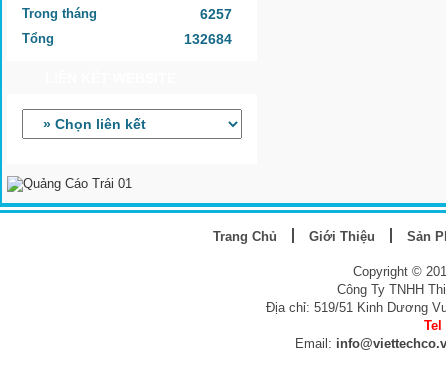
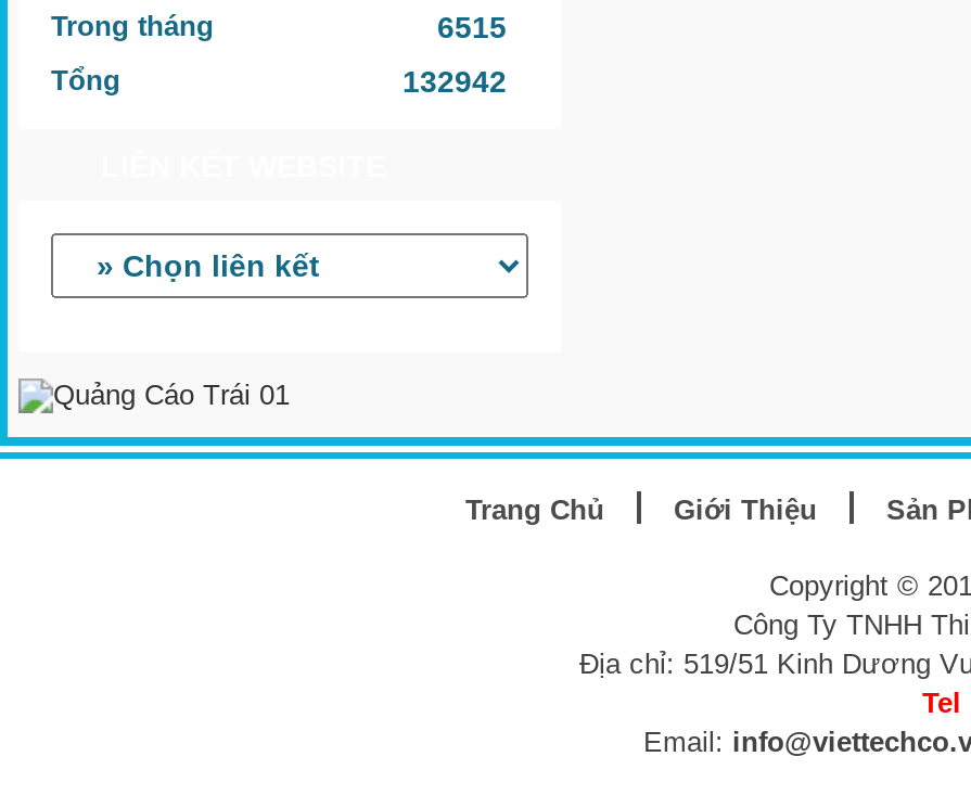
- 6257
+ 6515

- 132684
+ 132942
